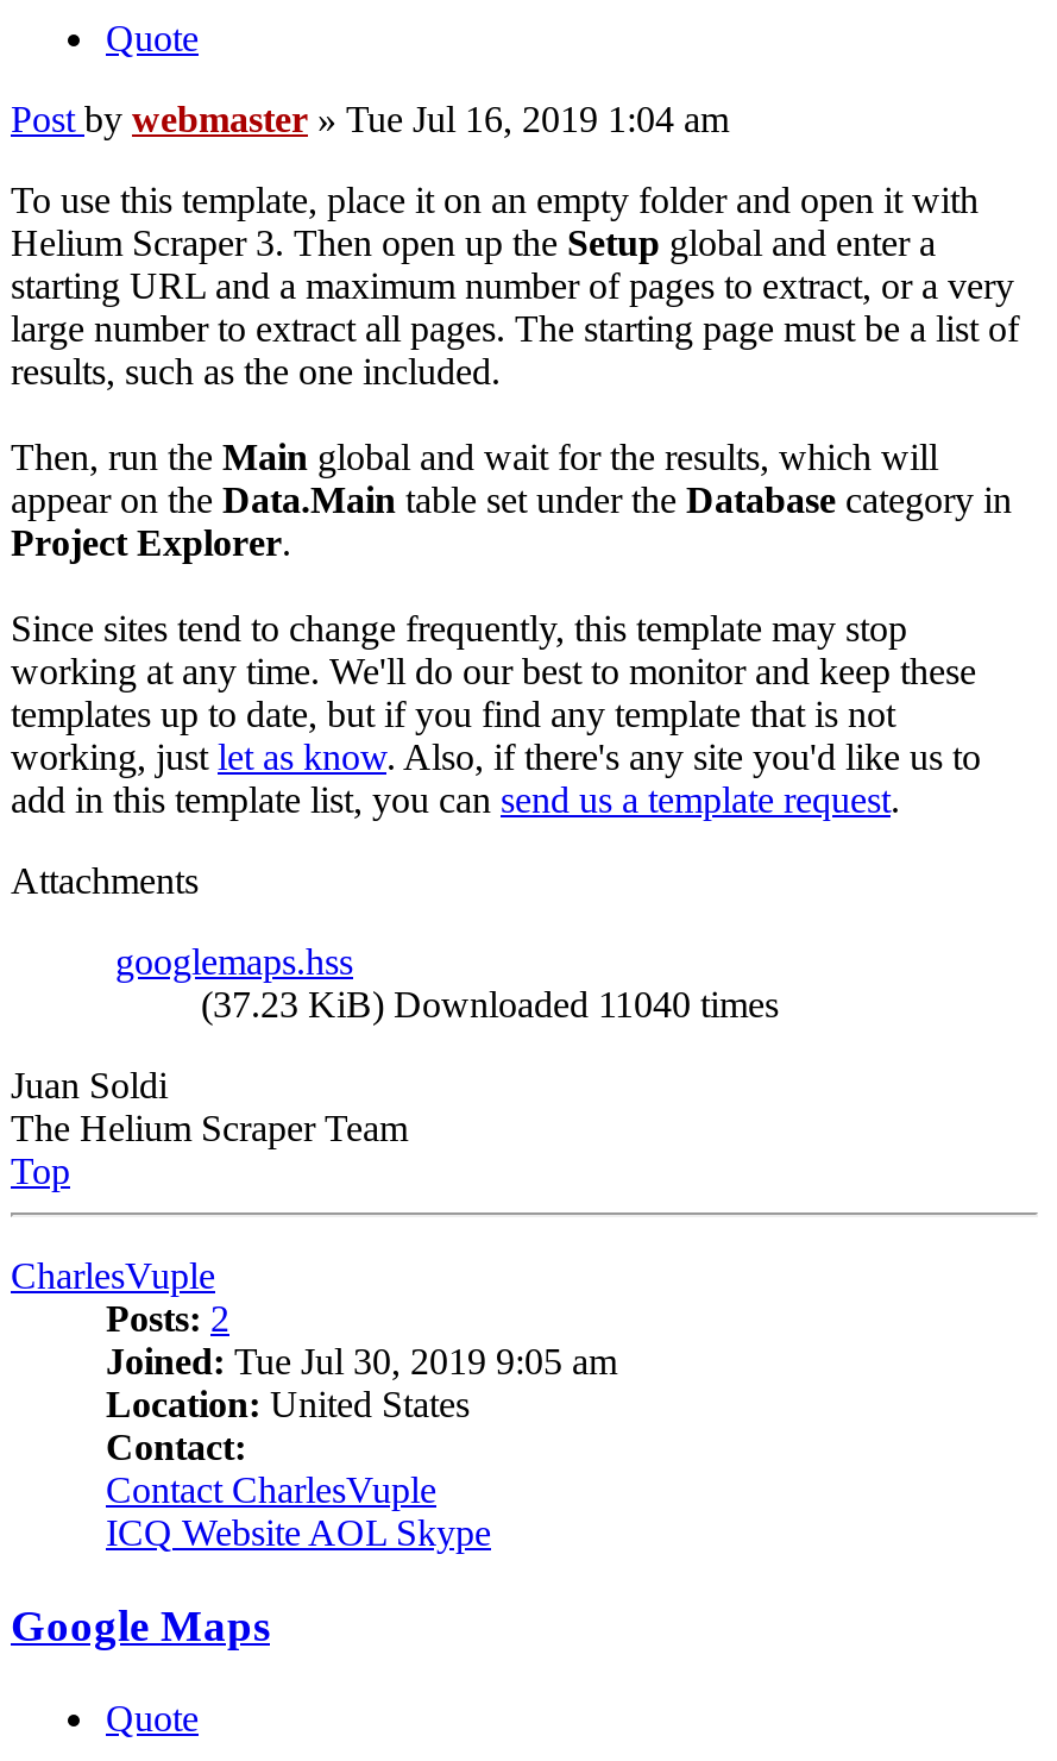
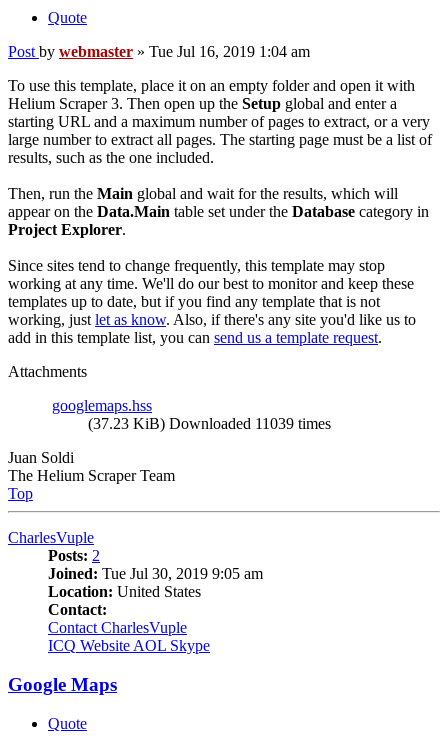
- (37.23 KiB) Downloaded 11040 times
+ (37.23 KiB) Downloaded 11039 times
